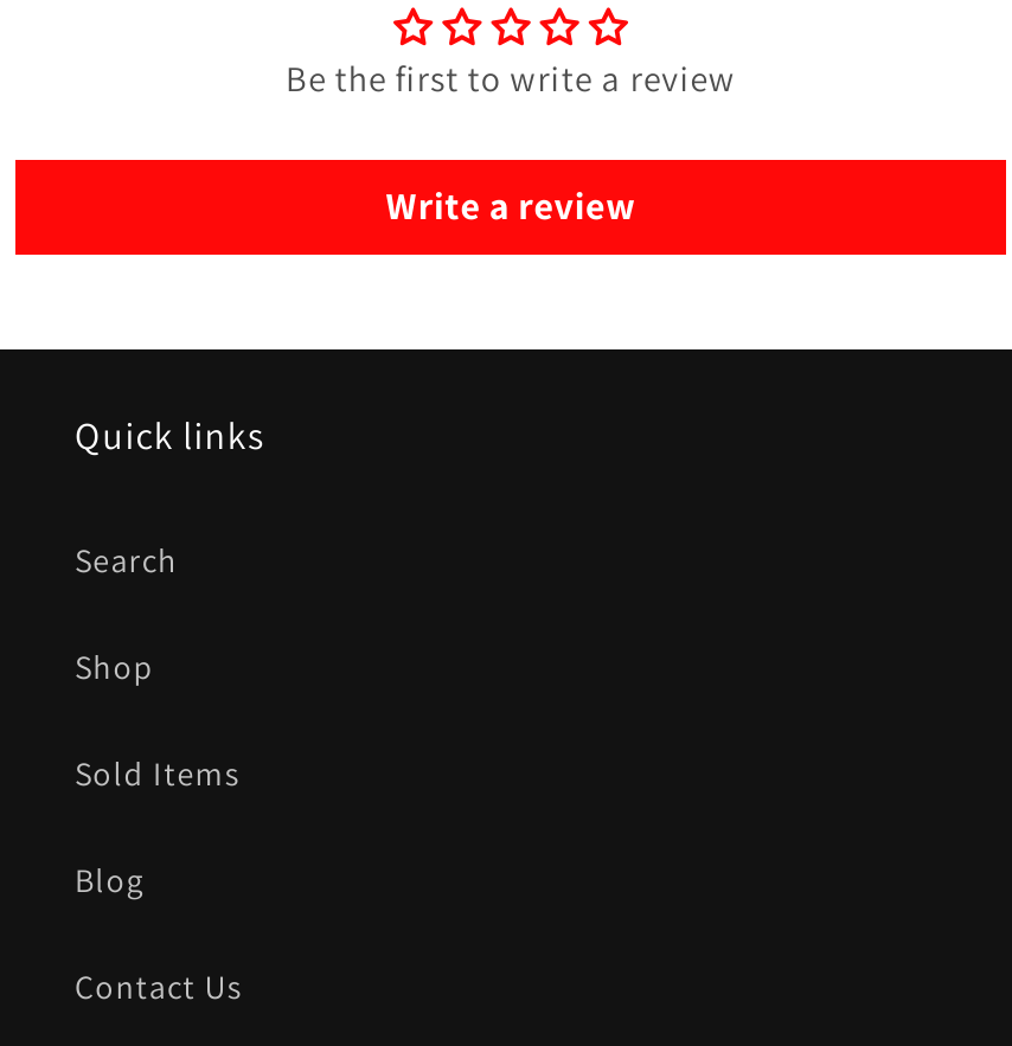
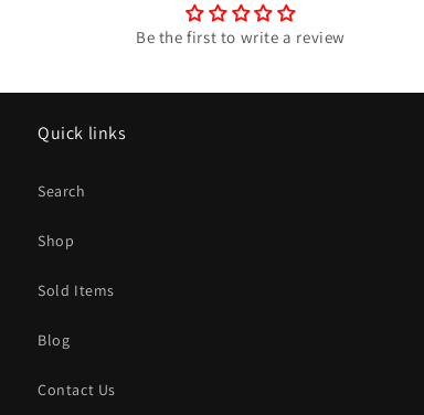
- Write a review
